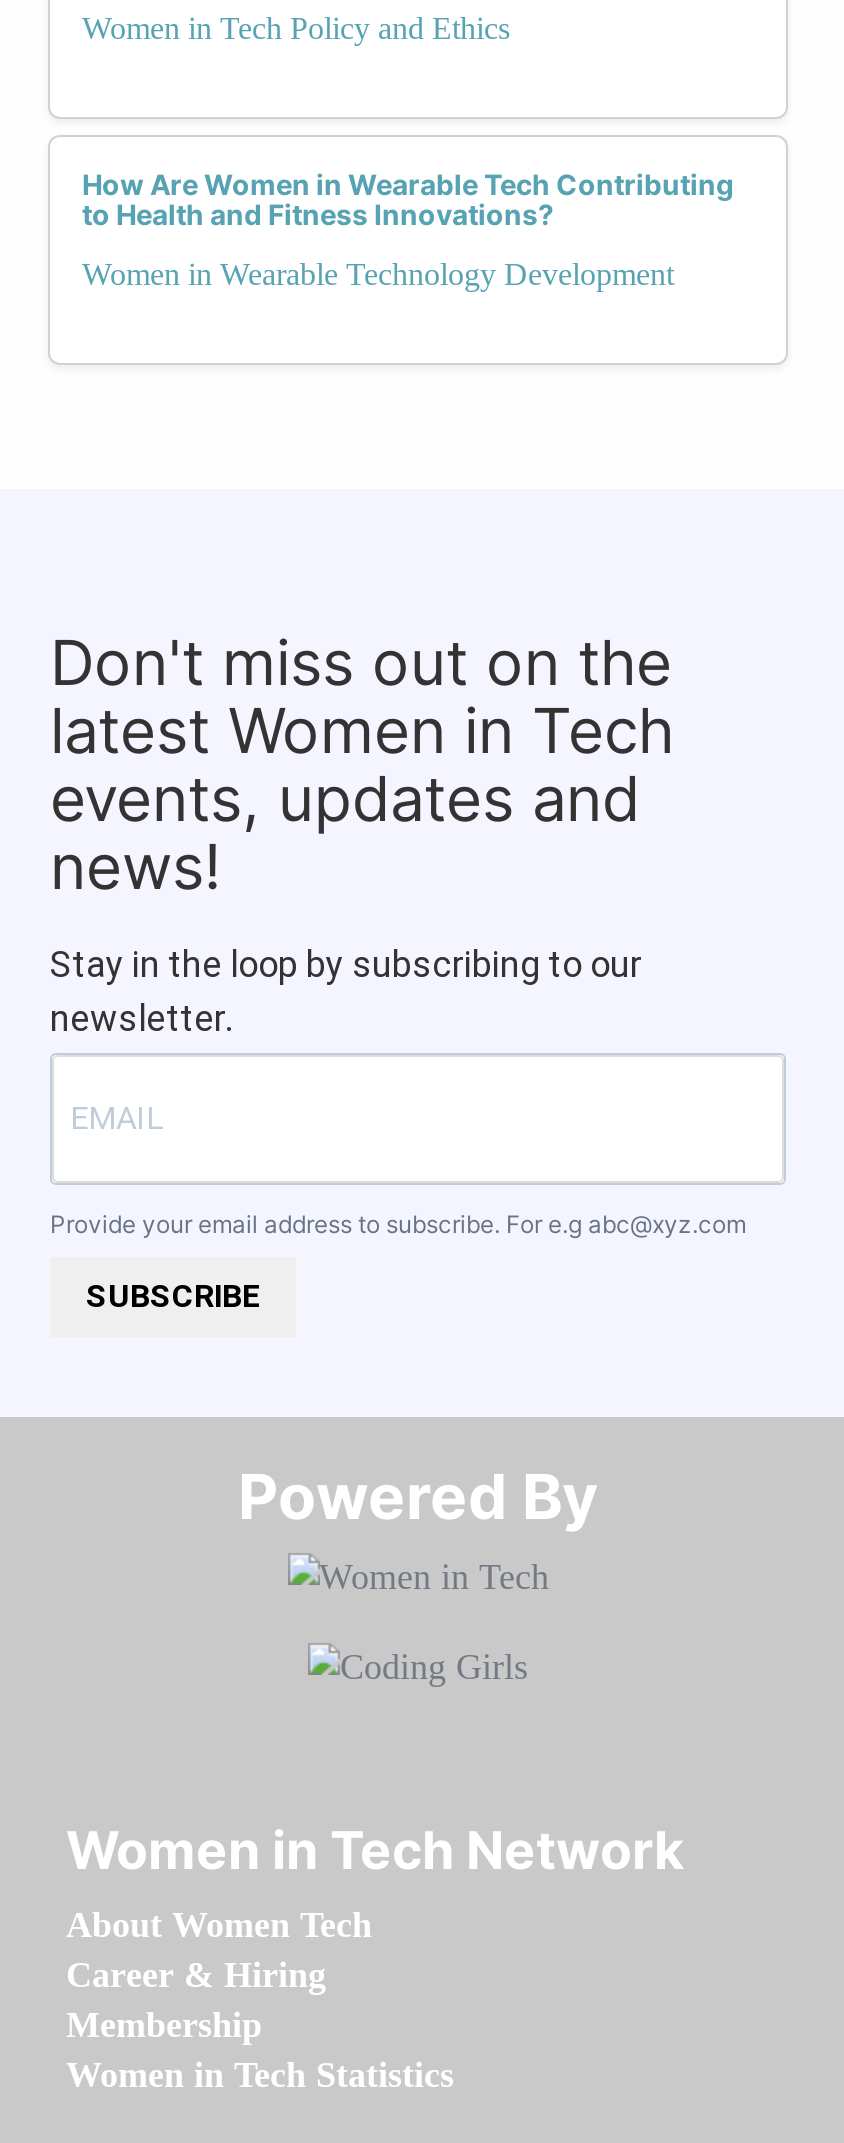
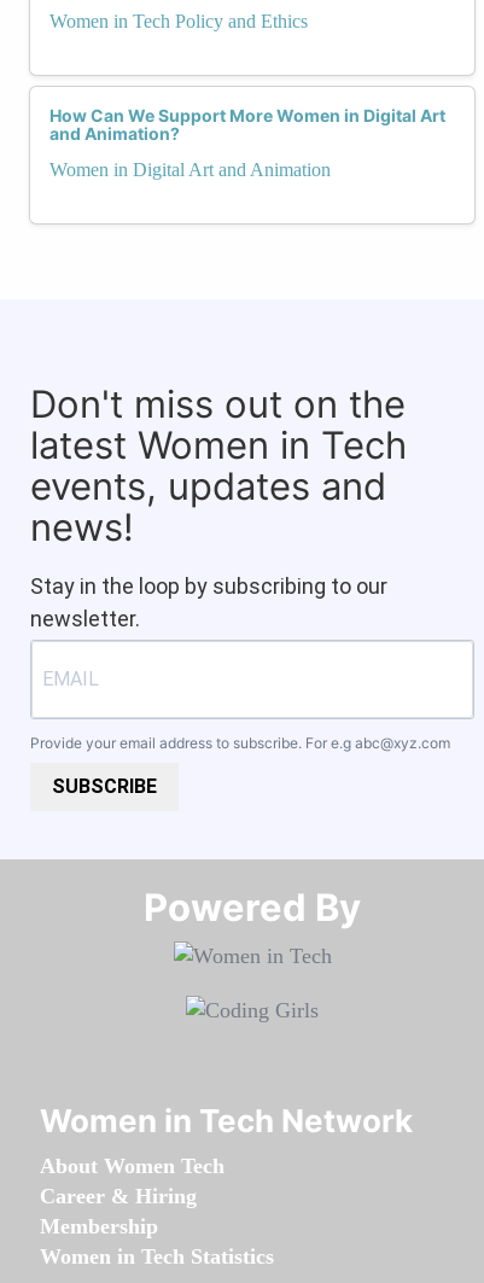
- How Are Women in Wearable Tech Contributing
- to Health and Fitness Innovations?
+ How Can We Support More Women in Digital Art
+ and Animation?

- Women in Wearable Technology Development
+ Women in Digital Art and Animation
